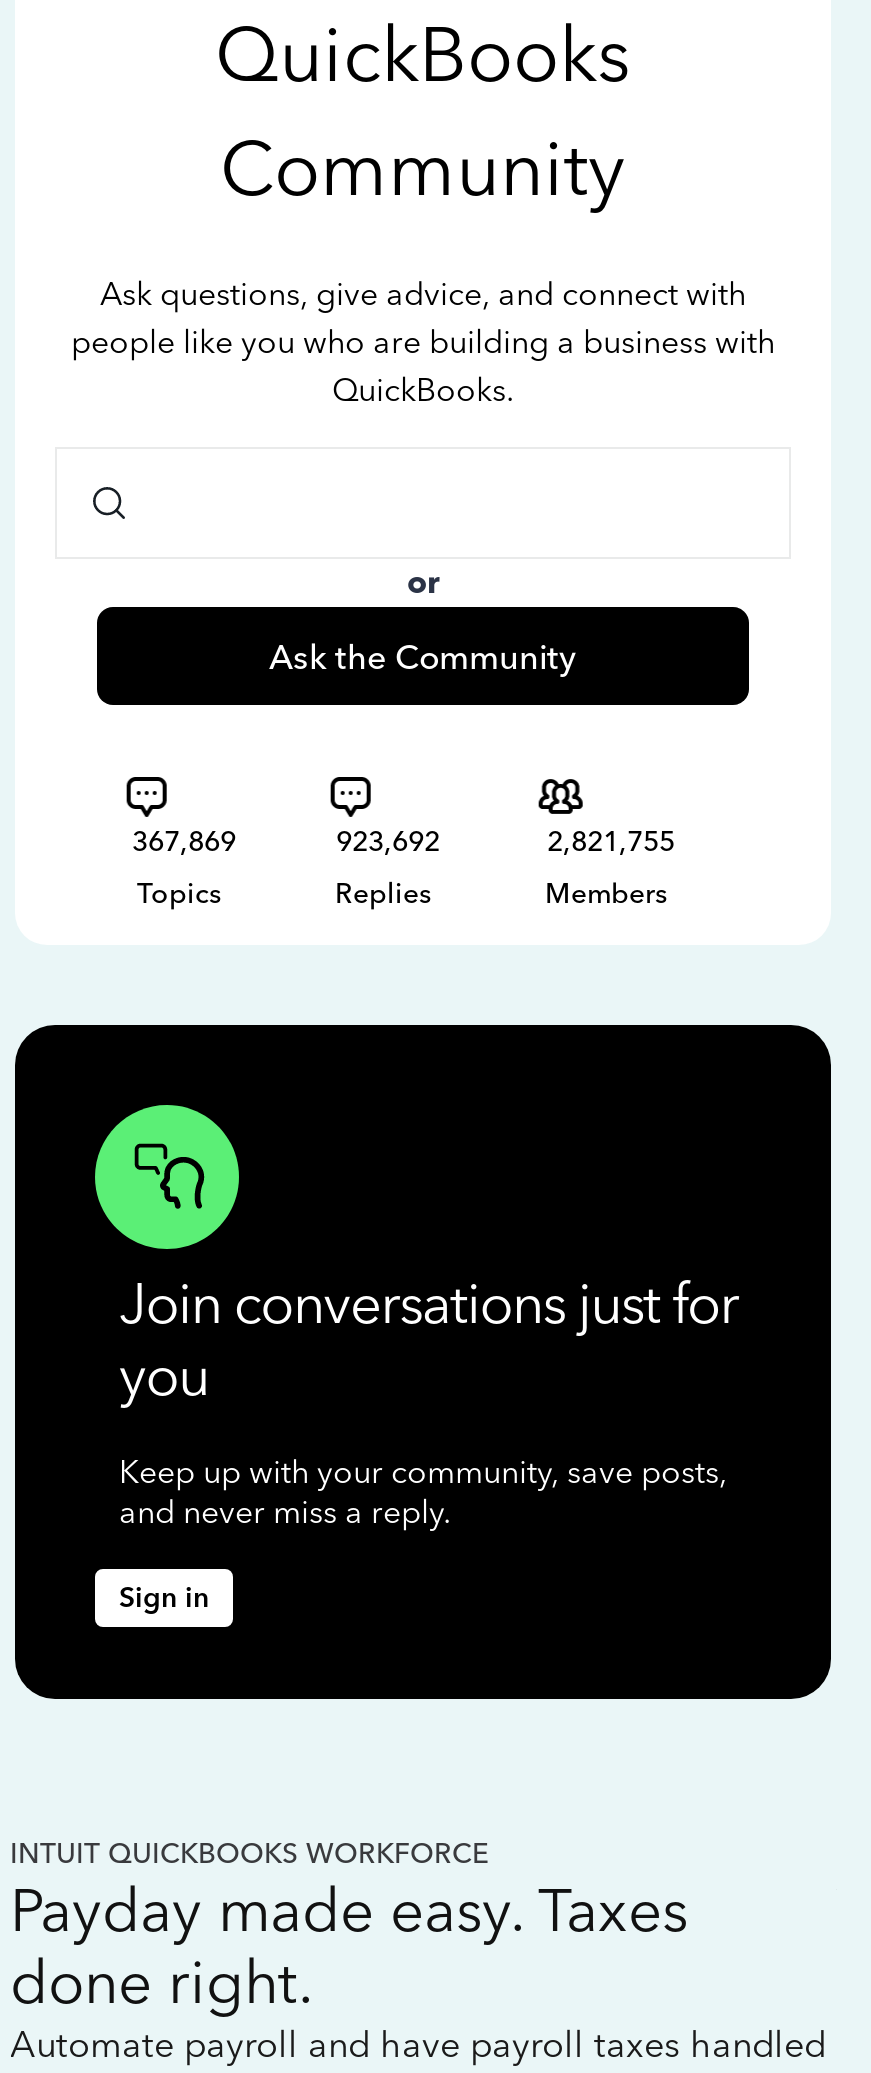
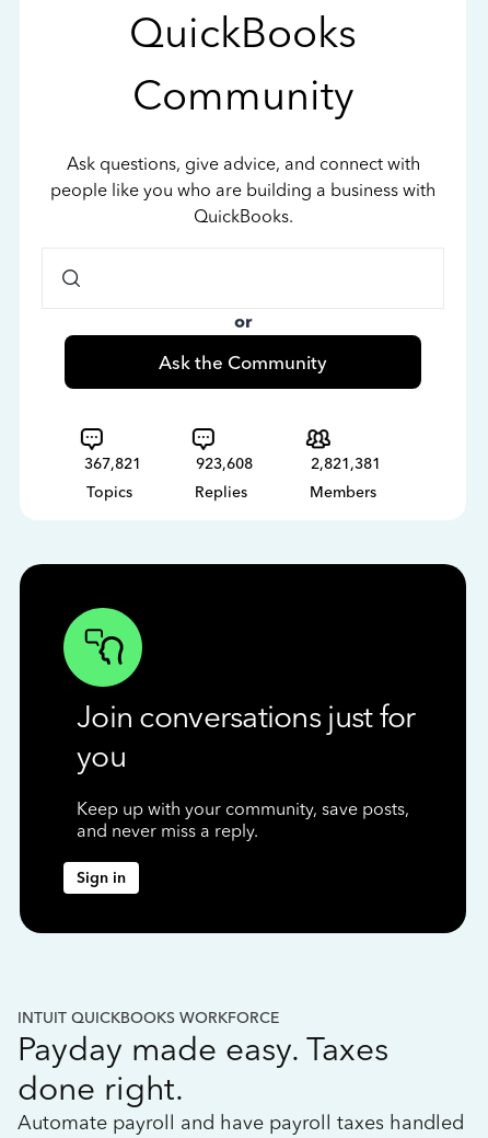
- 367,869
+ 367,821

- 923,692
+ 923,608

- 2,821,755
+ 2,821,381
